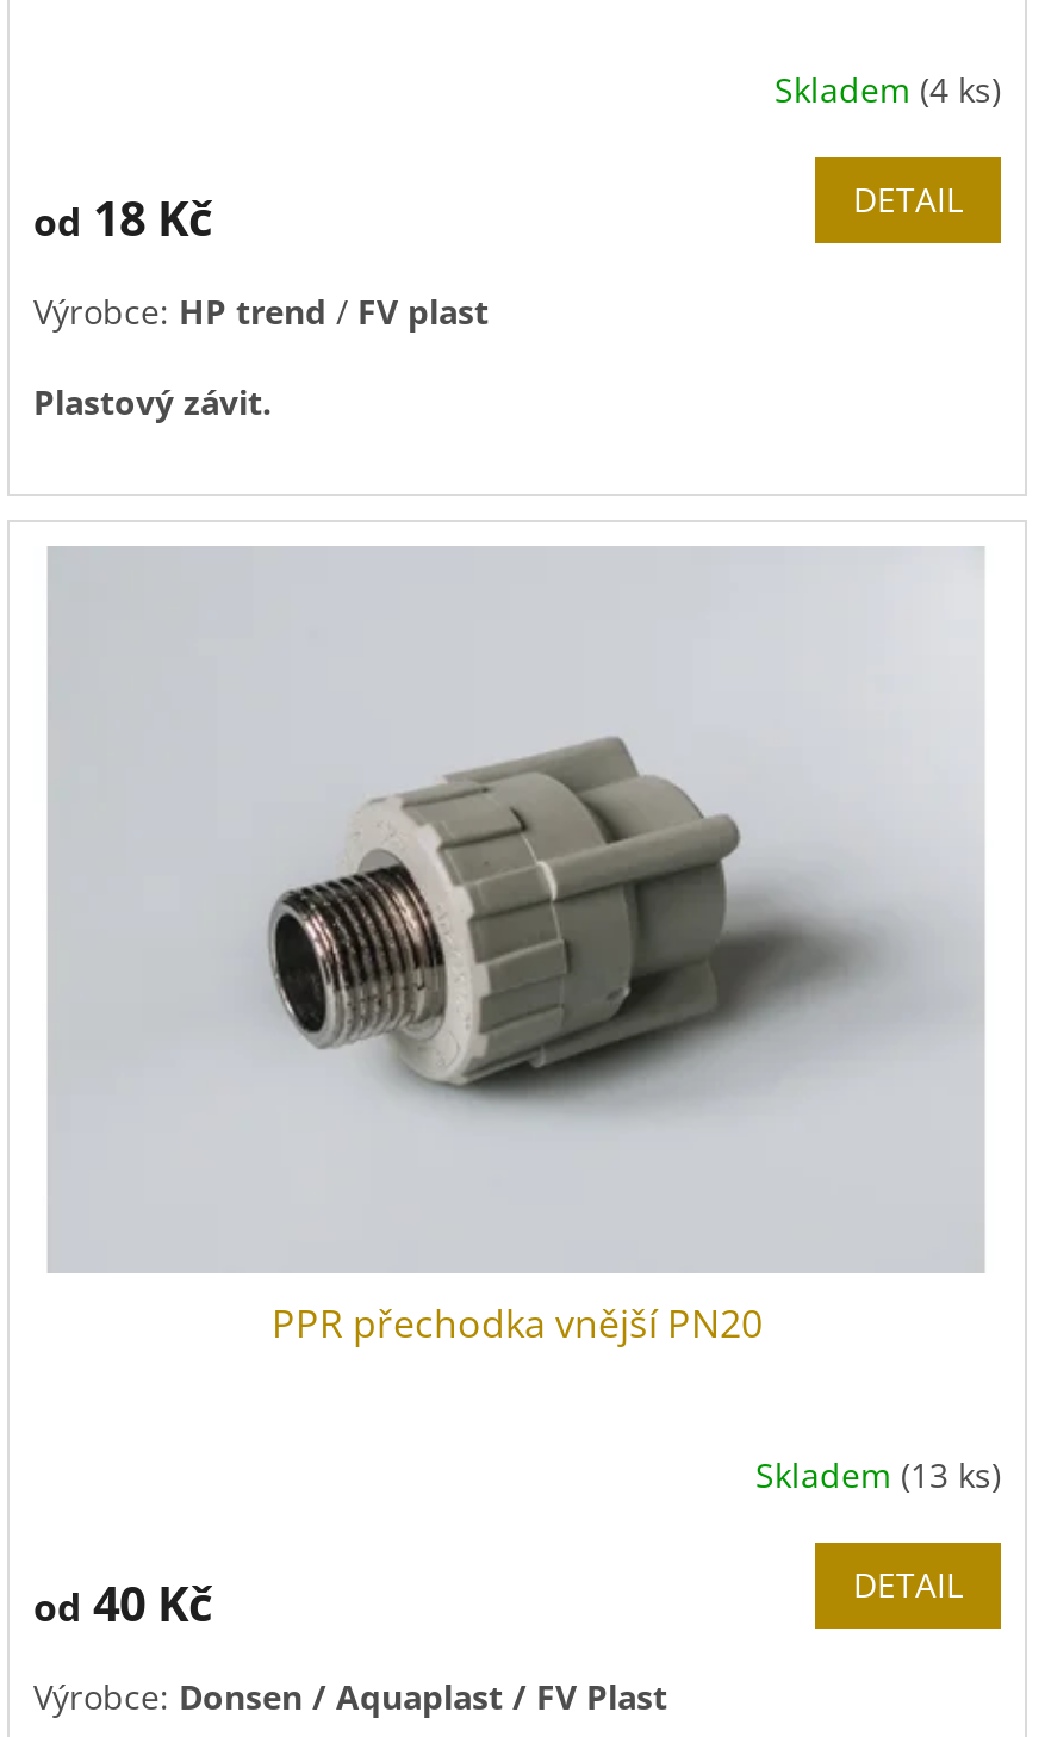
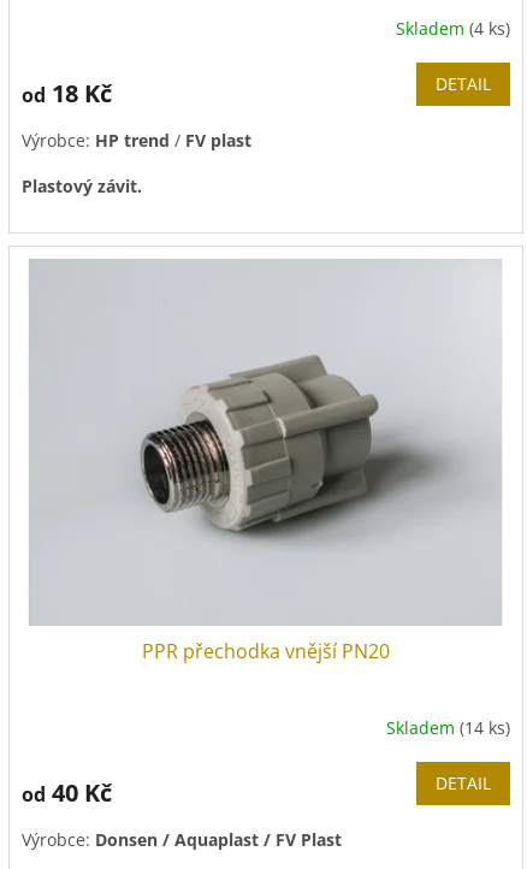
- Skladem (13 ks)
+ Skladem (14 ks)
